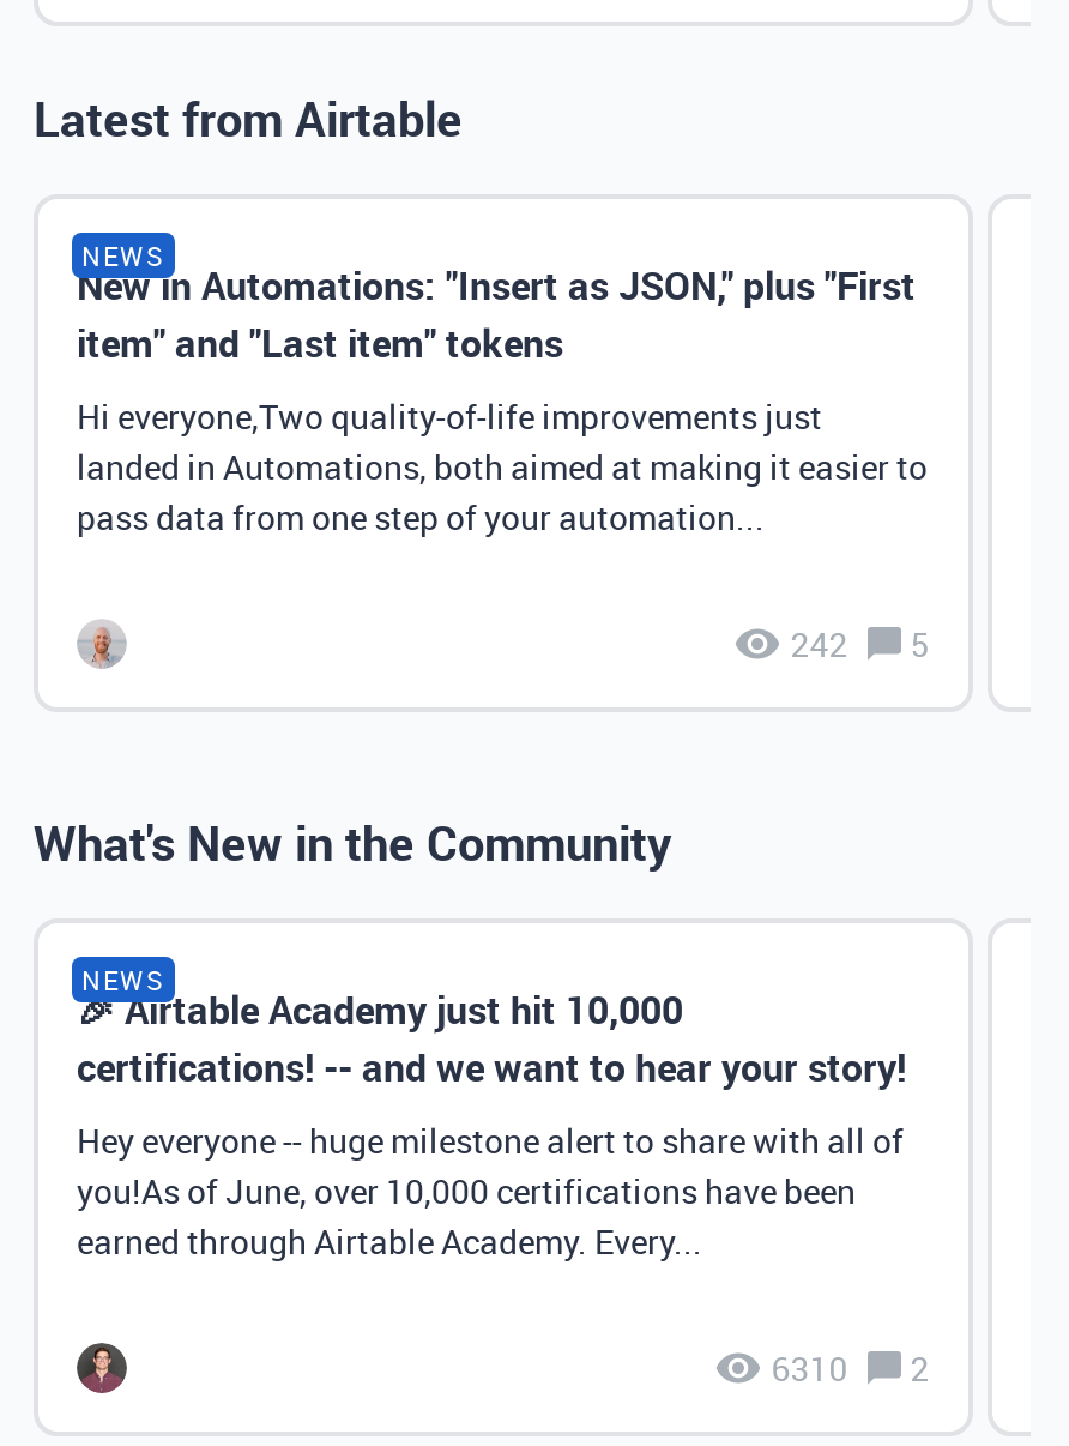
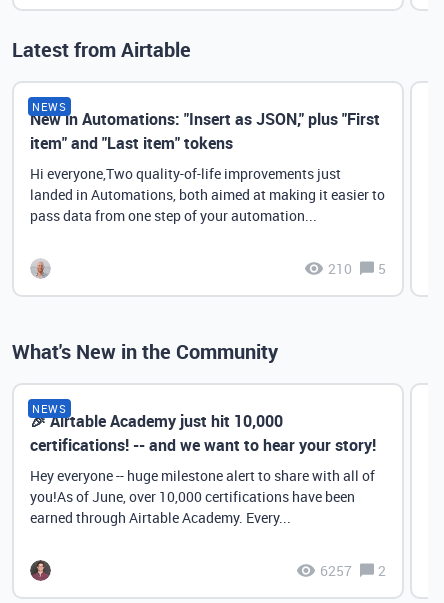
- 242 5
+ 210 5

- 6310 2
+ 6257 2
